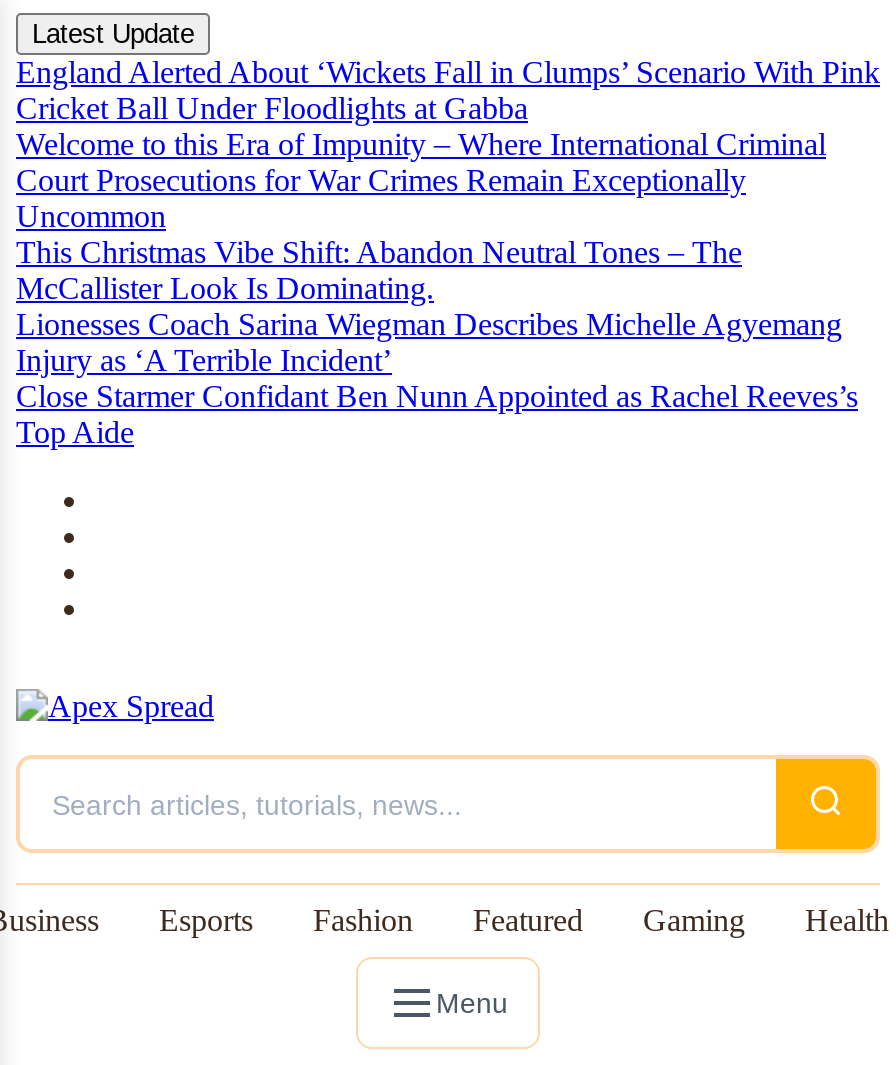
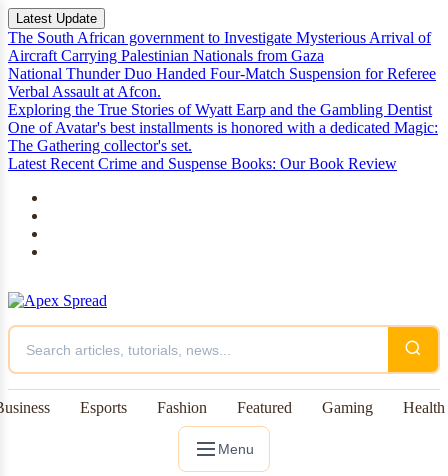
- England Alerted About ‘Wickets Fall in Clumps’ Scenario With Pink
- Cricket Ball Under Floodlights at Gabba
- Welcome to this Era of Impunity – Where International Criminal
- Court Prosecutions for War Crimes Remain Exceptionally
- Uncommon
- This Christmas Vibe Shift: Abandon Neutral Tones – The
- McCallister Look Is Dominating.
- Lionesses Coach Sarina Wiegman Describes Michelle Agyemang
- Injury as ‘A Terrible Incident’
- Close Starmer Confidant Ben Nunn Appointed as Rachel Reeves’s
- Top Aide
+ The South African government to Investigate Mysterious Arrival of
+ Aircraft Carrying Palestinian Nationals from Gaza
+ National Thunder Duo Handed Four-Match Suspension for Referee
+ Verbal Assault at Afcon.
+ Exploring the True Stories of Wyatt Earp and the Gambling Dentist
+ One of Avatar's best installments is honored with a dedicated Magic:
+ The Gathering collector's set.
+ Latest Recent Crime and Suspense Books: Our Book Review
